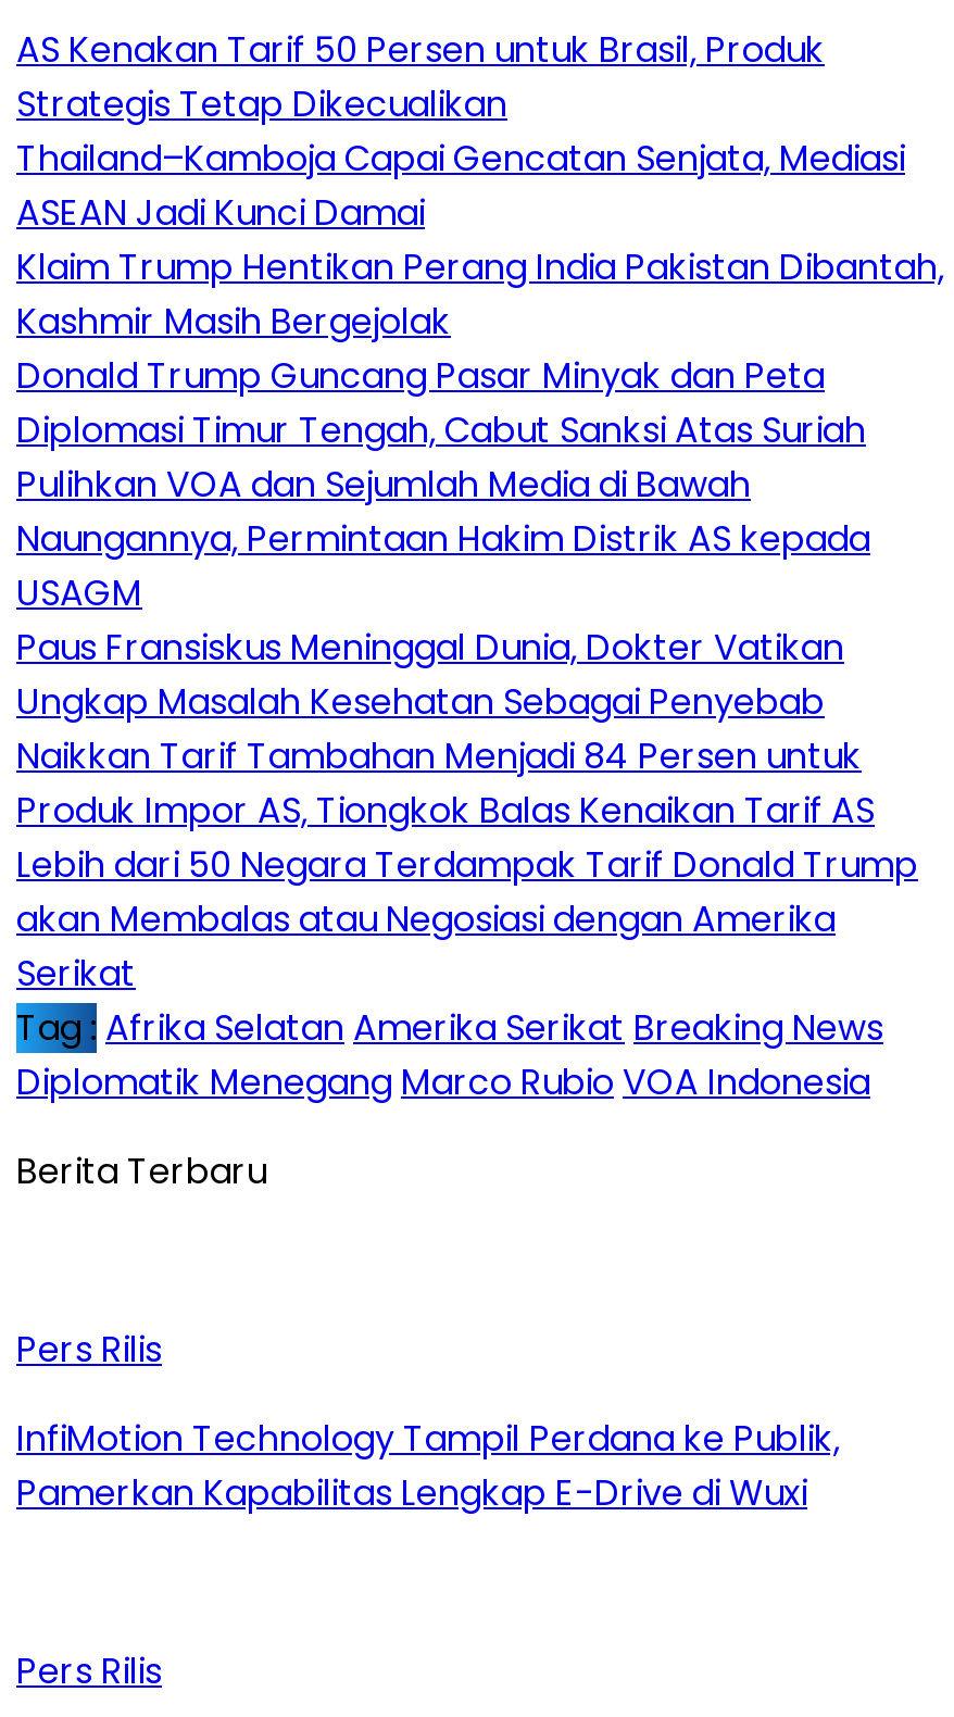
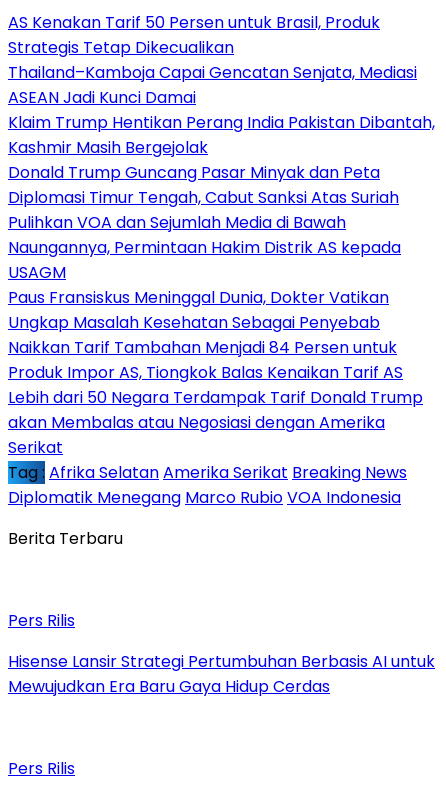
- InfiMotion Technology Tampil Perdana ke Publik,
- Pamerkan Kapabilitas Lengkap E-Drive di Wuxi
+ Hisense Lansir Strategi Pertumbuhan Berbasis AI untuk
+ Mewujudkan Era Baru Gaya Hidup Cerdas
